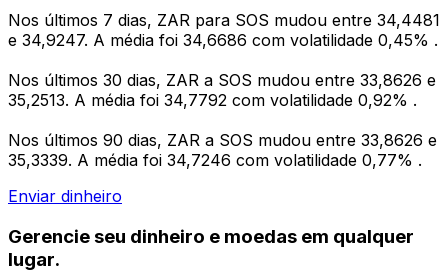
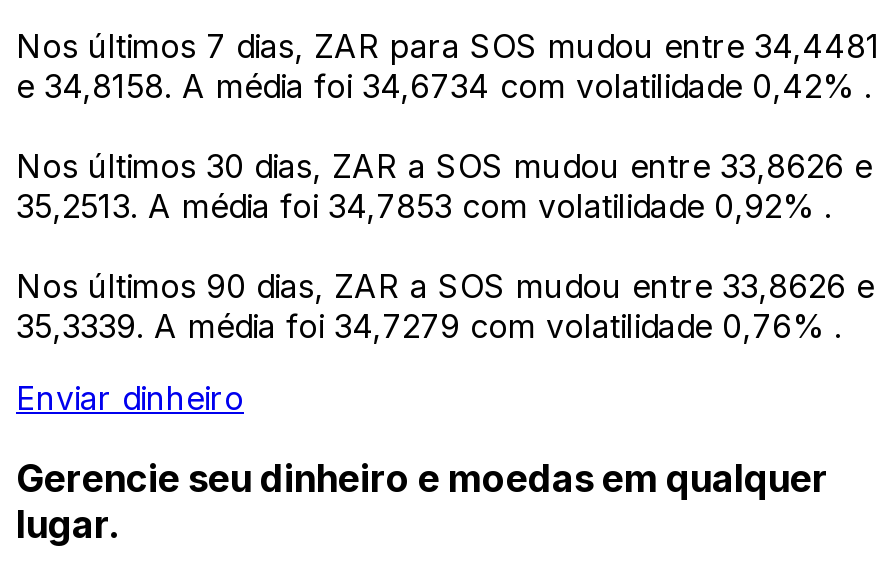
- e 34,9247. A média foi 34,6686 com volatilidade 0,45% .
+ e 34,8158. A média foi 34,6734 com volatilidade 0,42% .

- 35,2513. A média foi 34,7792 com volatilidade 0,92% .
+ 35,2513. A média foi 34,7853 com volatilidade 0,92% .

- 35,3339. A média foi 34,7246 com volatilidade 0,77% .
+ 35,3339. A média foi 34,7279 com volatilidade 0,76% .
